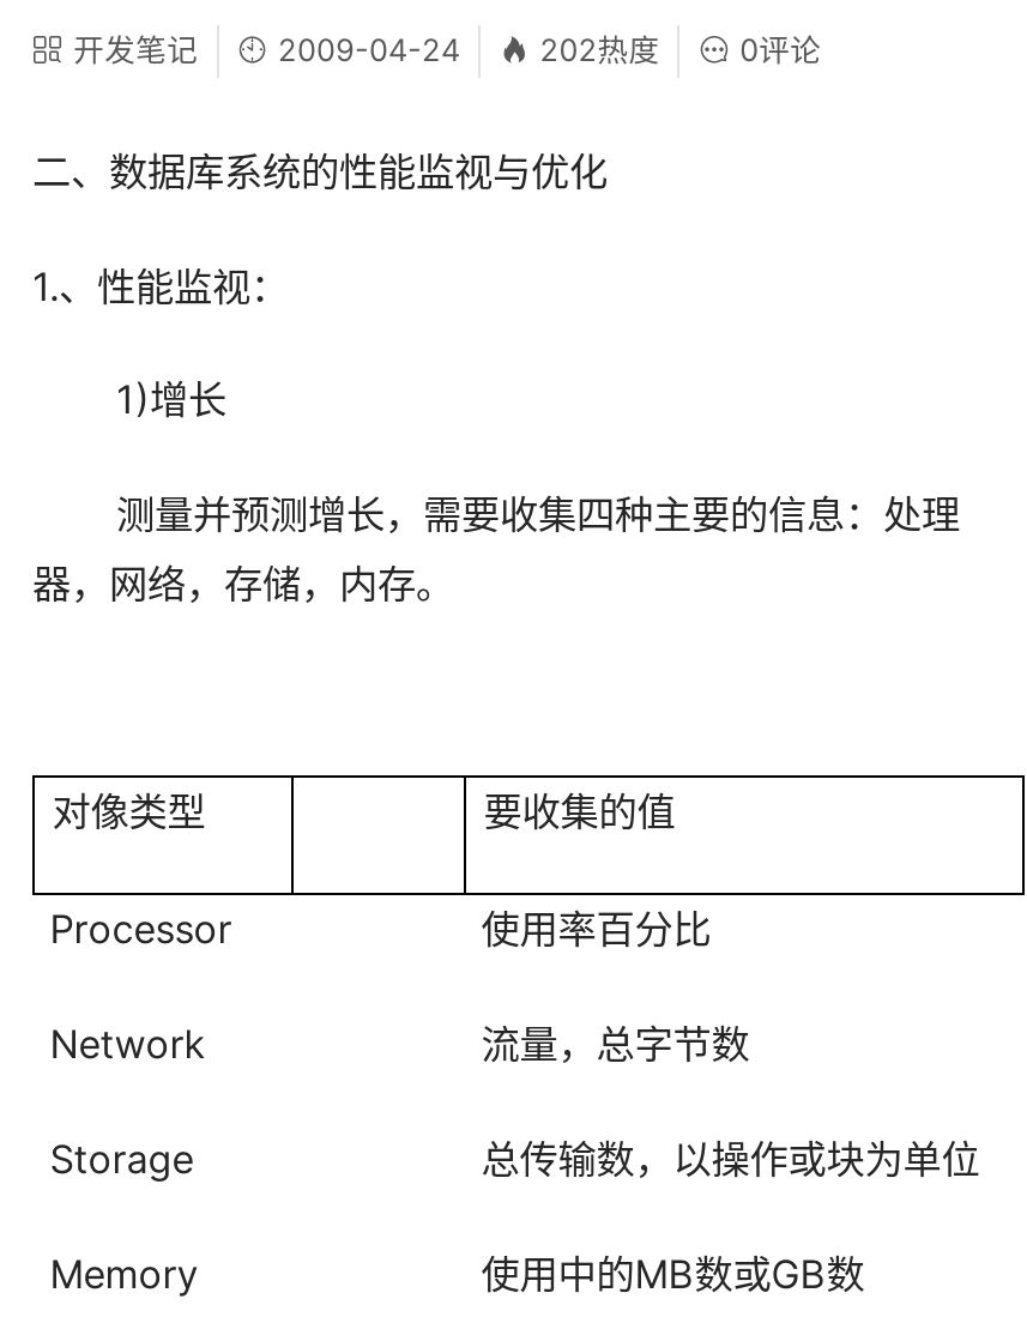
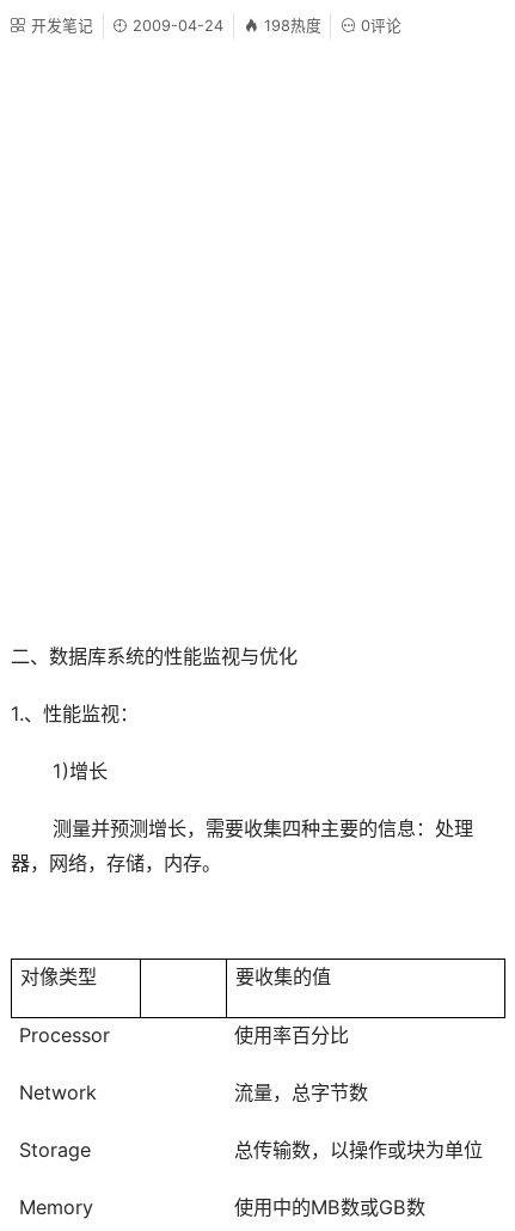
- 202热度
+ 198热度
